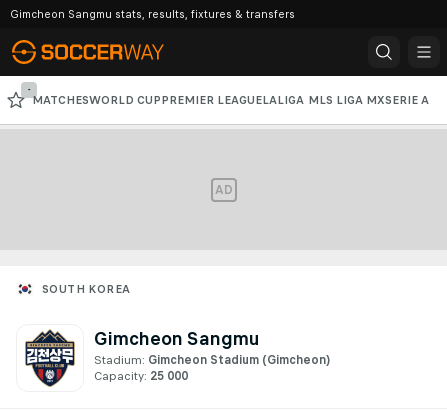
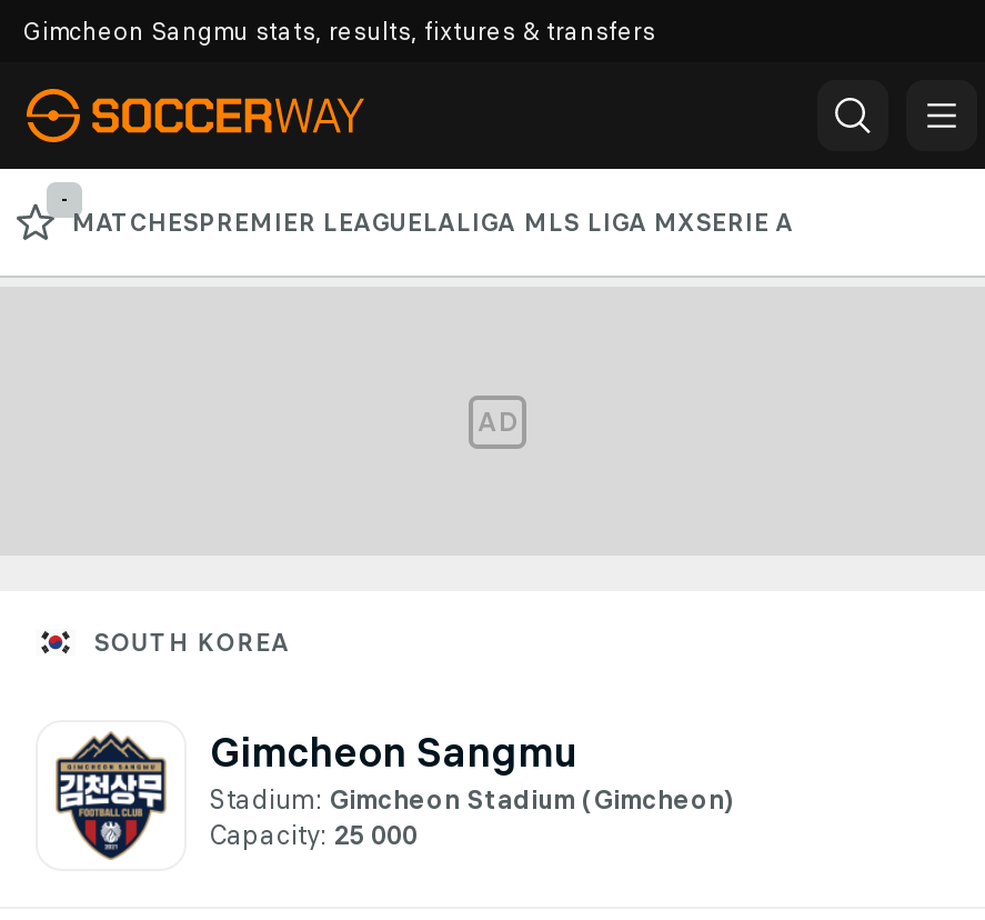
- MATCHESWORLD CUP PREMIER LEAGUELALIGA MLS LIGA MXSERIE A
+ MATCHESPREMIER LEAGUELALIGA MLS LIGA MXSERIE A
